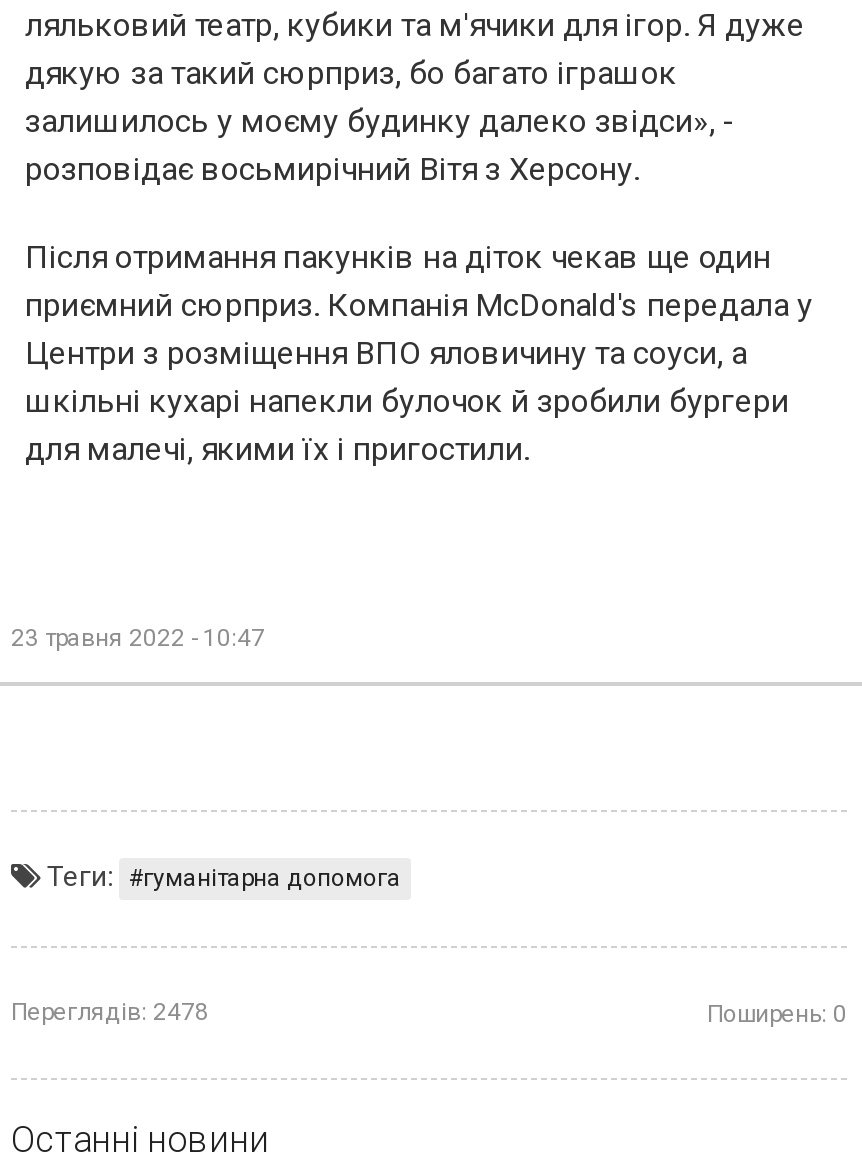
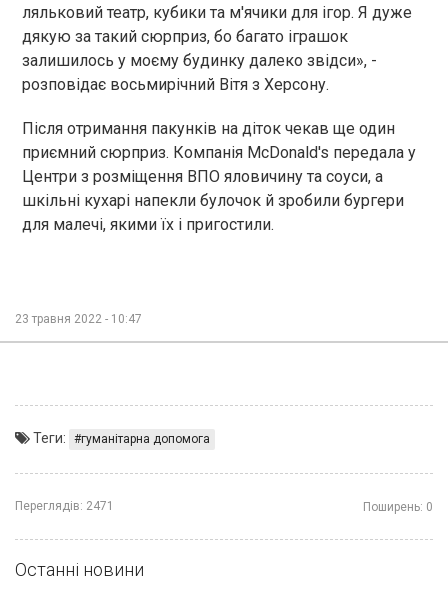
- Переглядів: 2478
+ Переглядів: 2471
